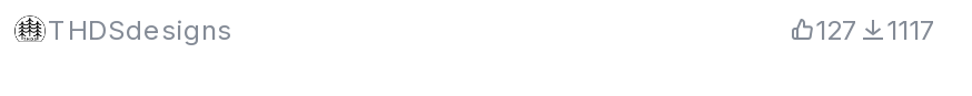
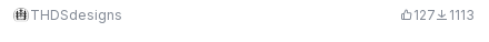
- 127 1117
+ 127 1113
